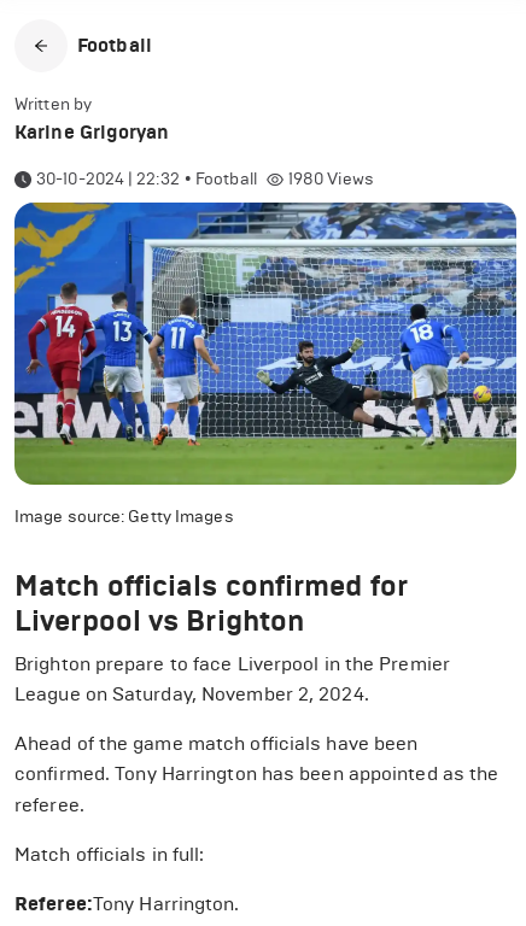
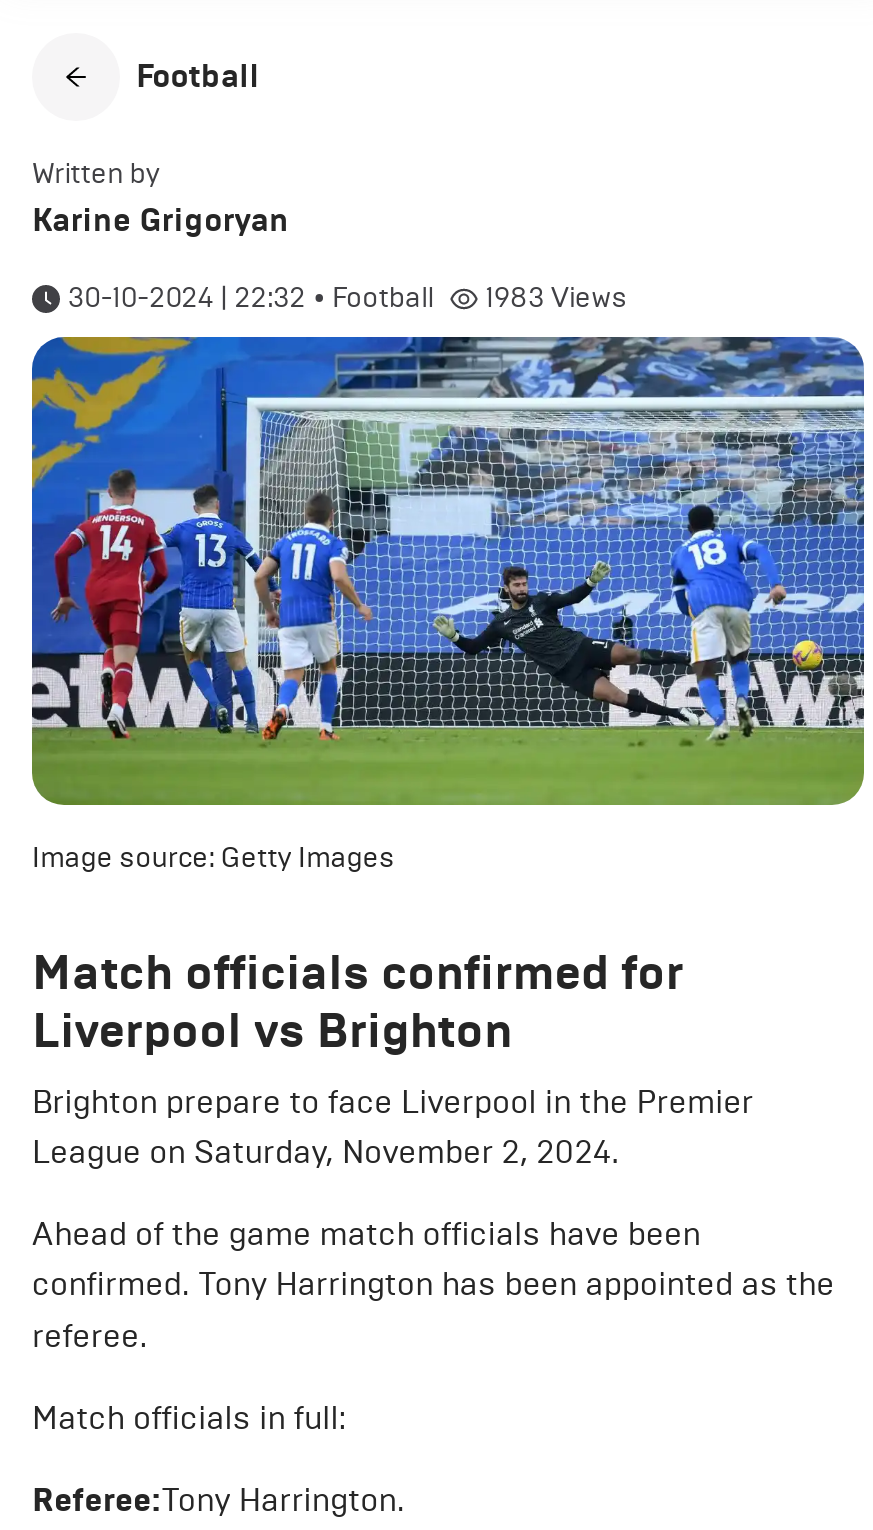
- 1980 Views
+ 1983 Views
